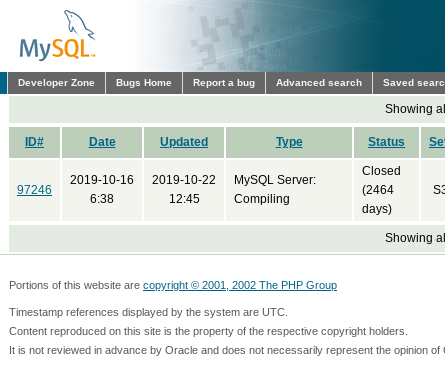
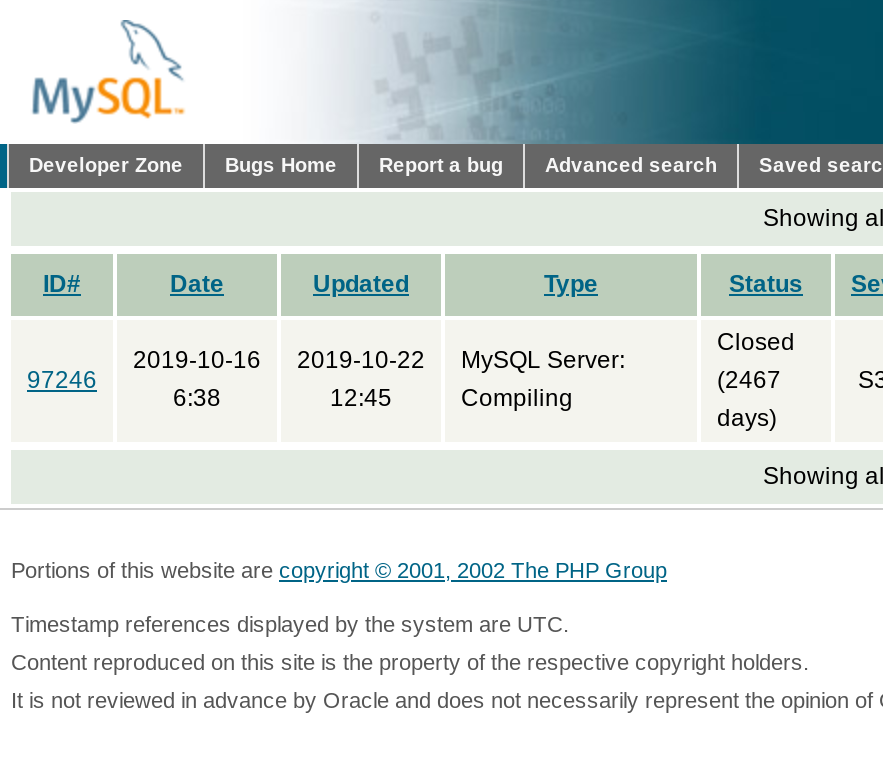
- (2464
+ (2467
